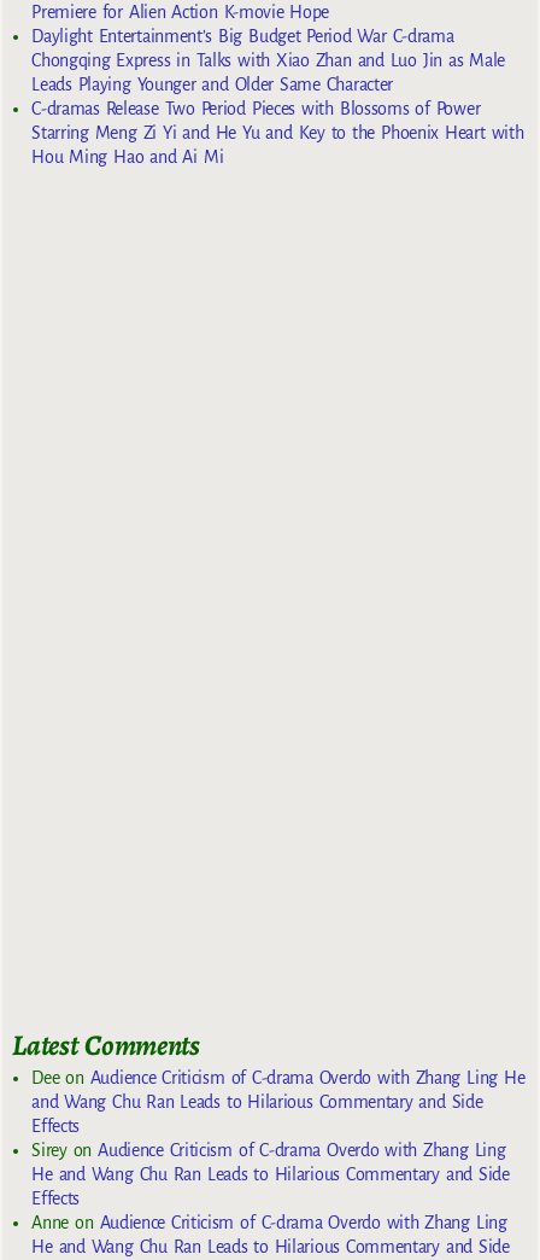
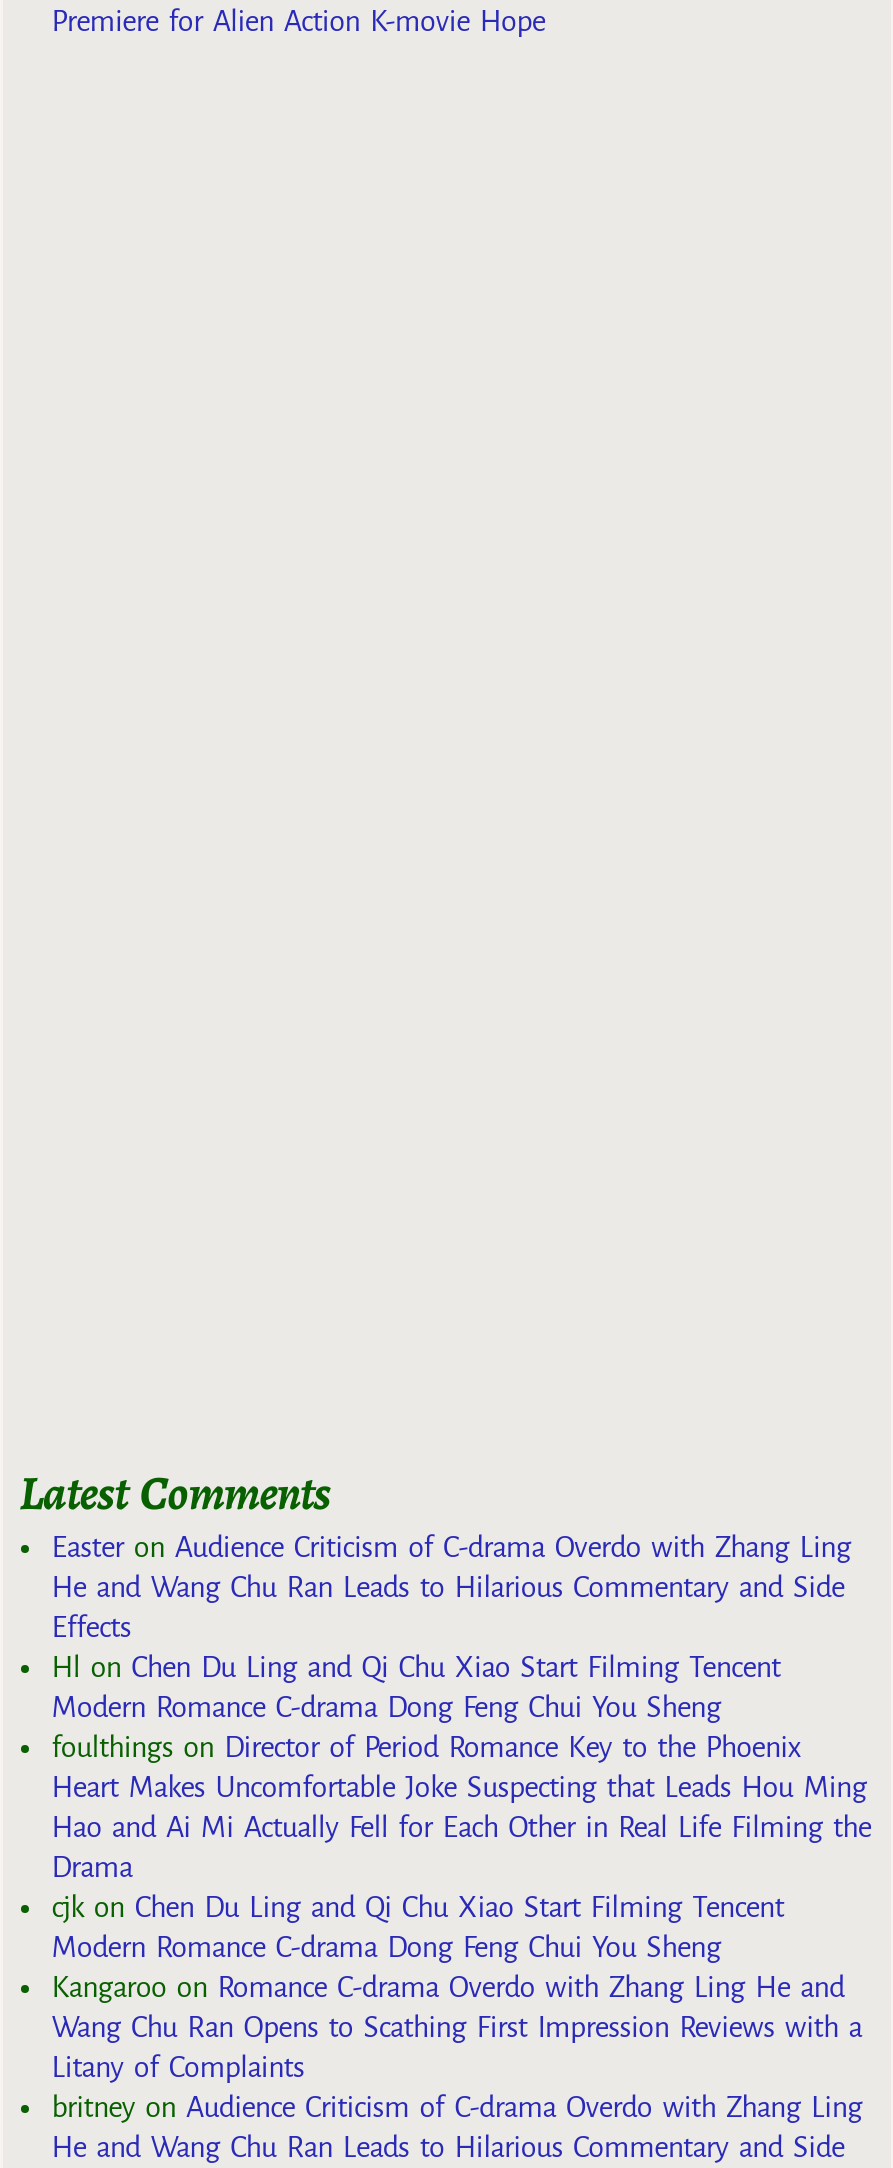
- Daylight Entertainment’s Big Budget Period War C-drama
- Chongqing Express in Talks with Xiao Zhan and Luo Jin as Male
- Leads Playing Younger and Older Same Character
- C-dramas Release Two Period Pieces with Blossoms of Power
- Starring Meng Zi Yi and He Yu and Key to the Phoenix Heart with
- Hou Ming Hao and Ai Mi

moved up: Latest Comments

- Dee on Audience Criticism of C-drama Overdo with Zhang Ling He
- and Wang Chu Ran Leads to Hilarious Commentary and Side
- Effects
- Sirey on Audience Criticism of C-drama Overdo with Zhang Ling
+ Easter on Audience Criticism of C-drama Overdo with Zhang Ling

moved up: He and Wang Chu Ran Leads to Hilarious Commentary and Side | Effects

- Anne on Audience Criticism of C-drama Overdo with Zhang Ling
+ Hl on Chen Du Ling and Qi Chu Xiao Start Filming Tencent
+ Modern Romance C-drama Dong Feng Chui You Sheng
+ foulthings on Director of Period Romance Key to the Phoenix
+ Heart Makes Uncomfortable Joke Suspecting that Leads Hou Ming
+ Hao and Ai Mi Actually Fell for Each Other in Real Life Filming the
+ Drama
+ cjk on Chen Du Ling and Qi Chu Xiao Start Filming Tencent
+ Modern Romance C-drama Dong Feng Chui You Sheng
+ Kangaroo on Romance C-drama Overdo with Zhang Ling He and
+ Wang Chu Ran Opens to Scathing First Impression Reviews with a
+ Litany of Complaints
+ britney on Audience Criticism of C-drama Overdo with Zhang Ling
